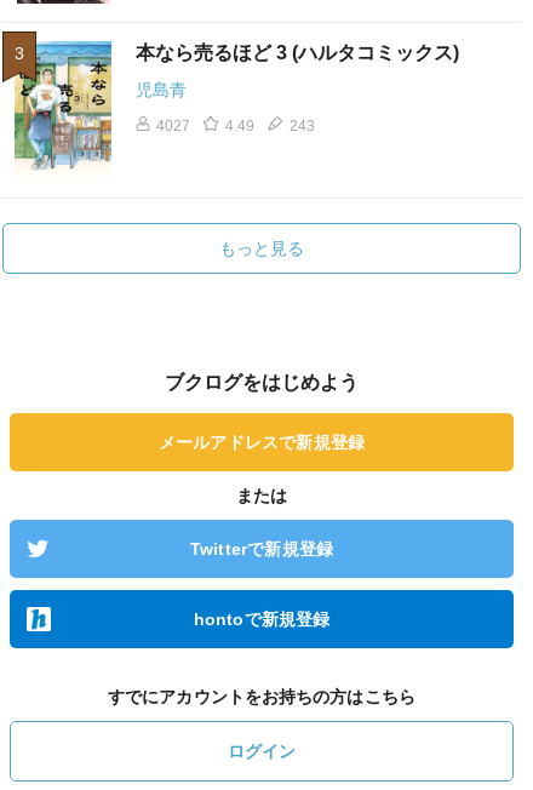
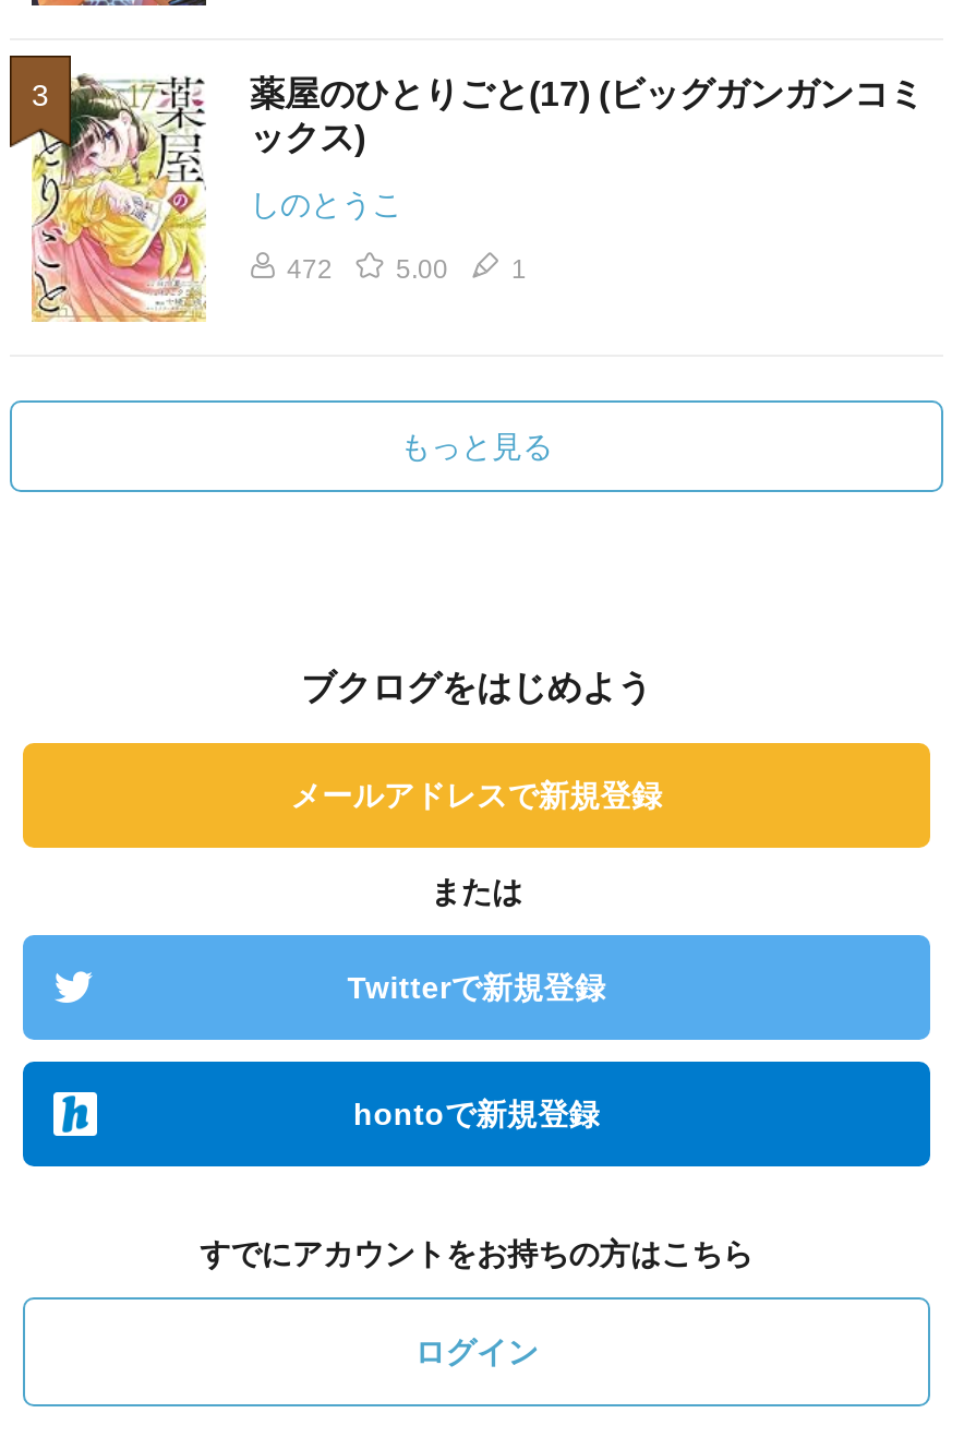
- [image]
- 本なら売るほど 3 (ハルタコミックス)
+ [image]
+ 薬屋のひとりごと(17) (ビッグガンガンコミ
+ ックス)

- 児島青
+ しのとうこ

- 4027
- 4.49
- 243
+ 472
+ 5.00
+ 1
